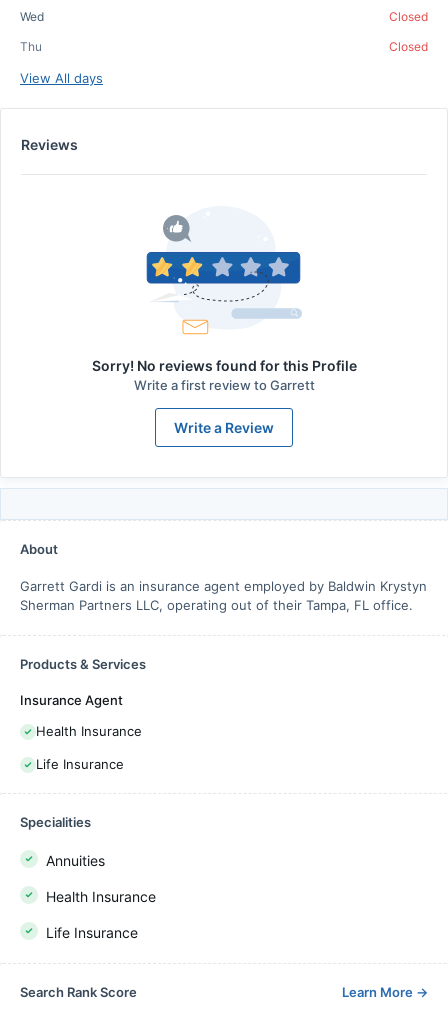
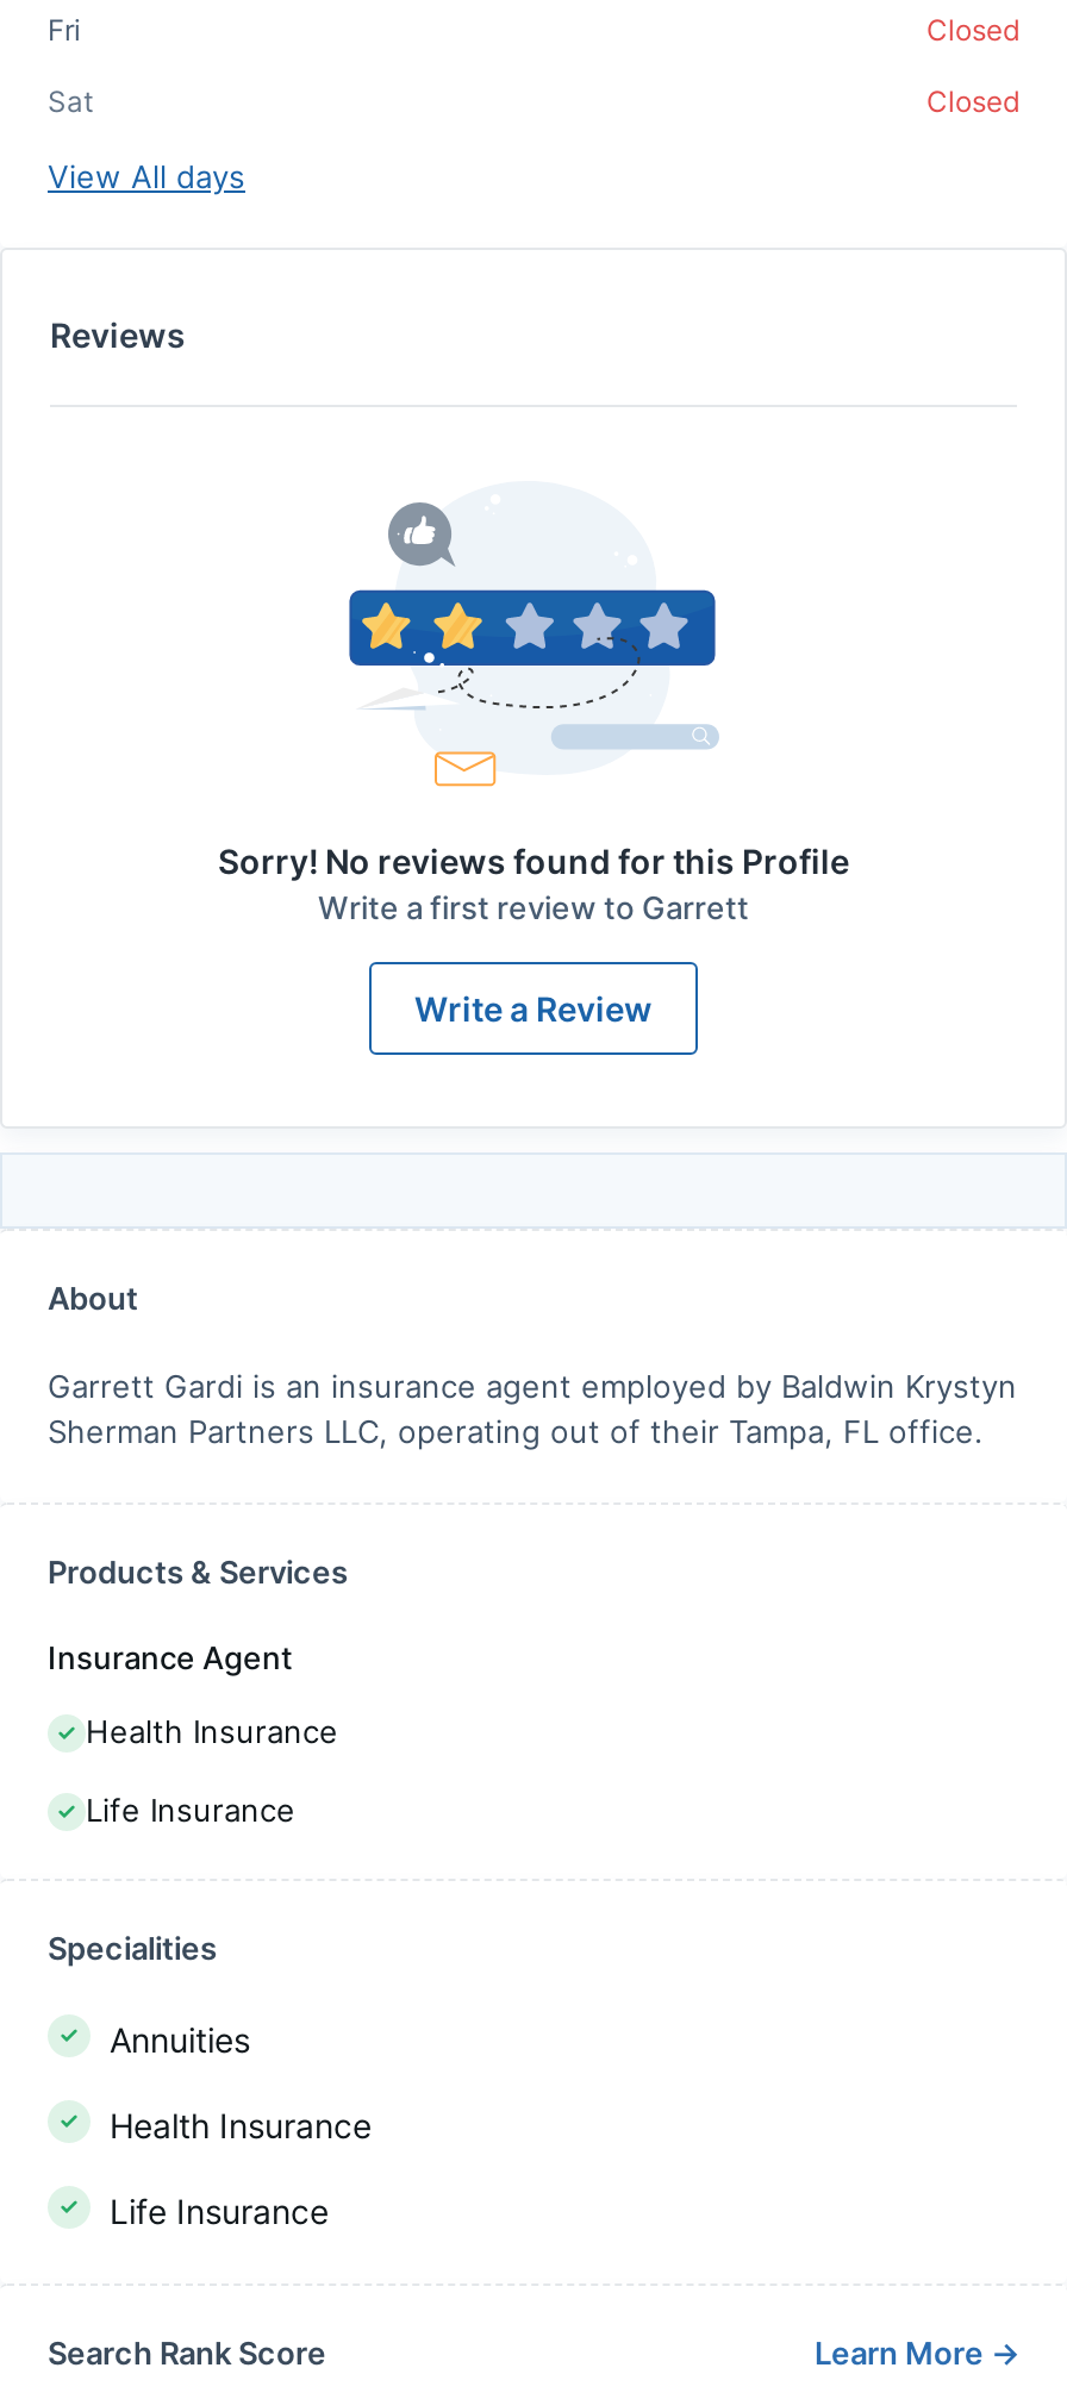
- Wed
+ Fri

- Thu
+ Sat
